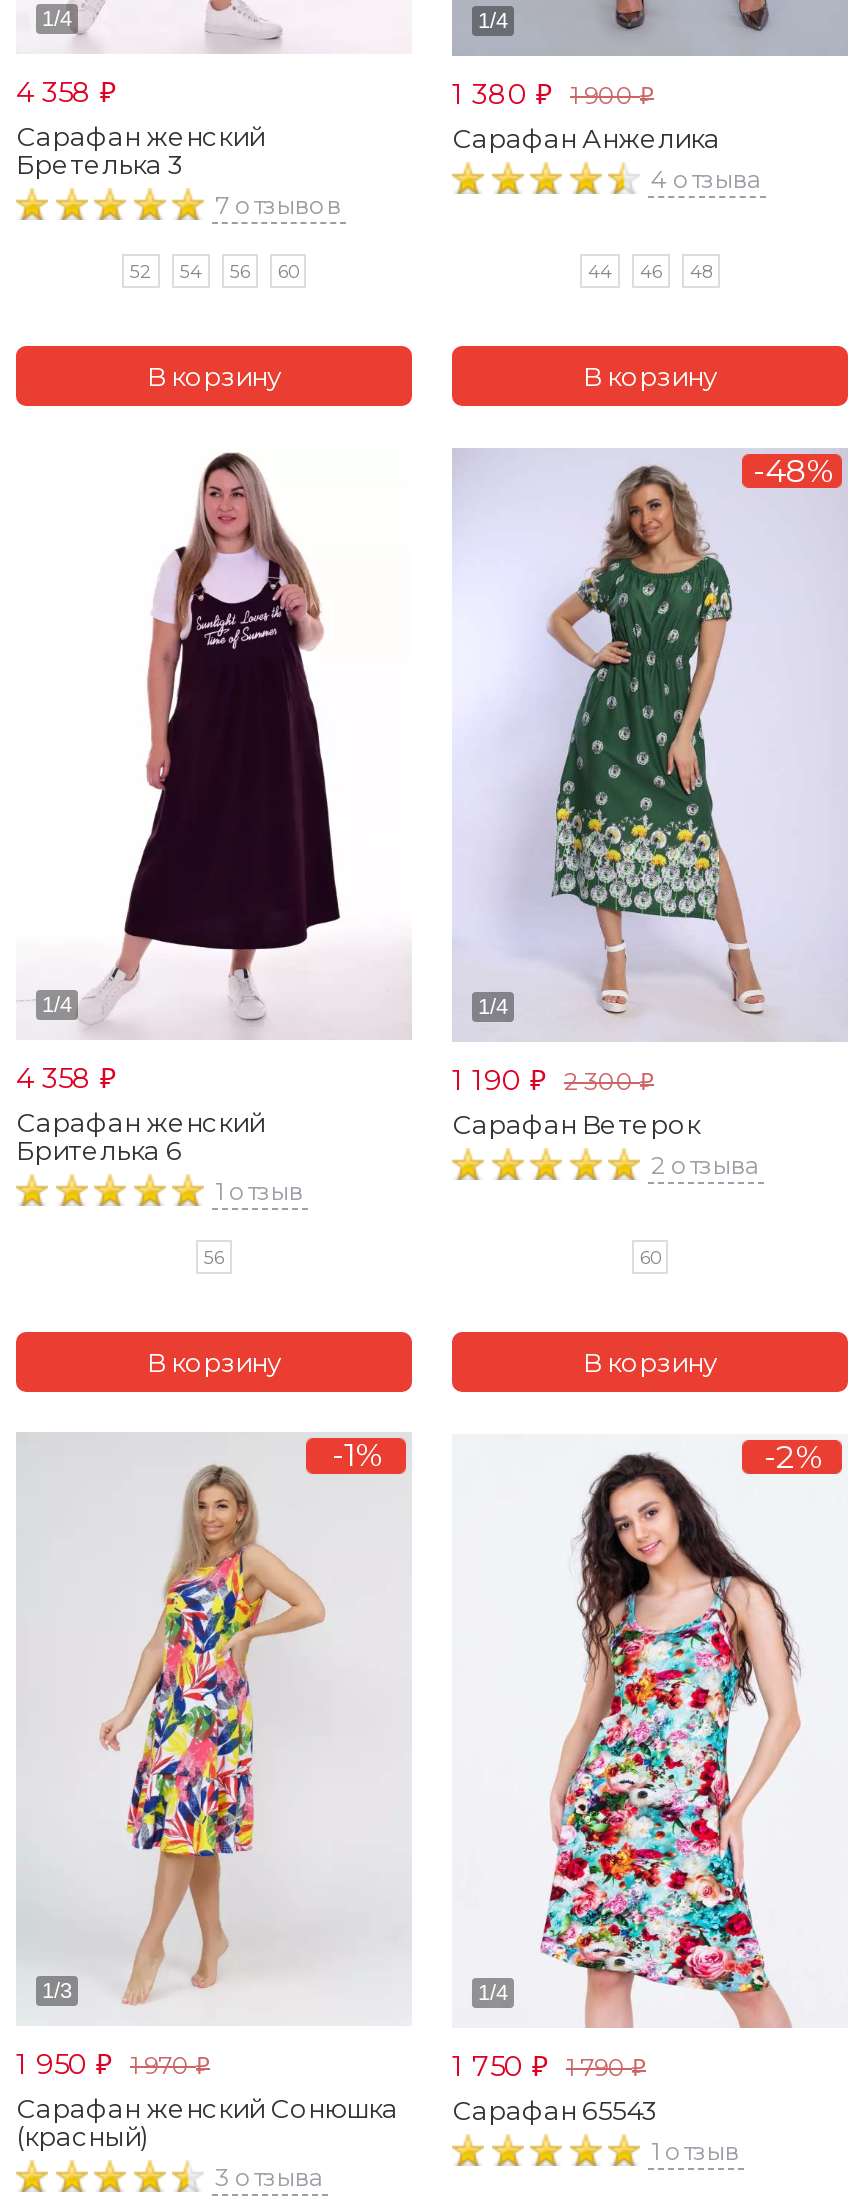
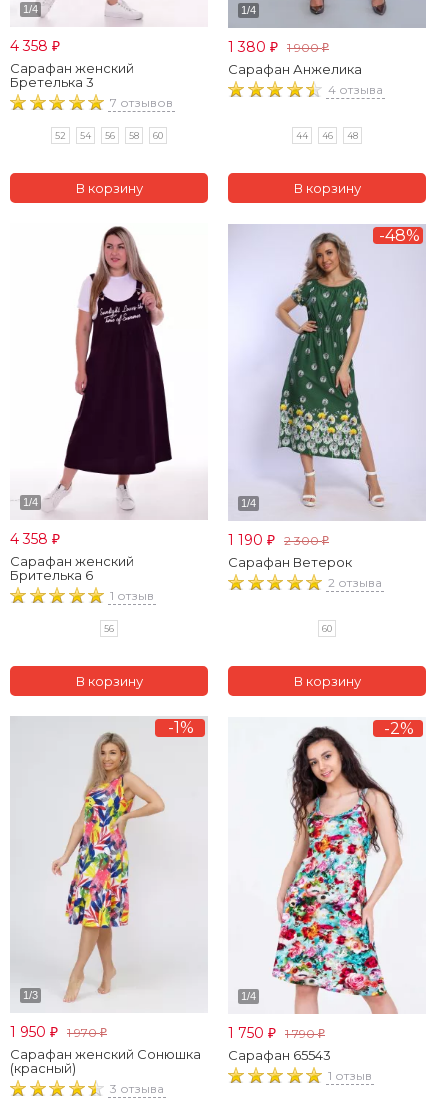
+ 58
